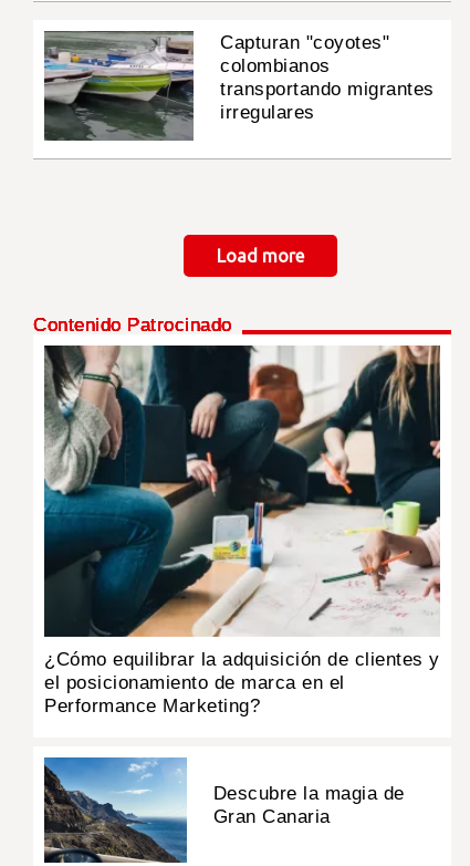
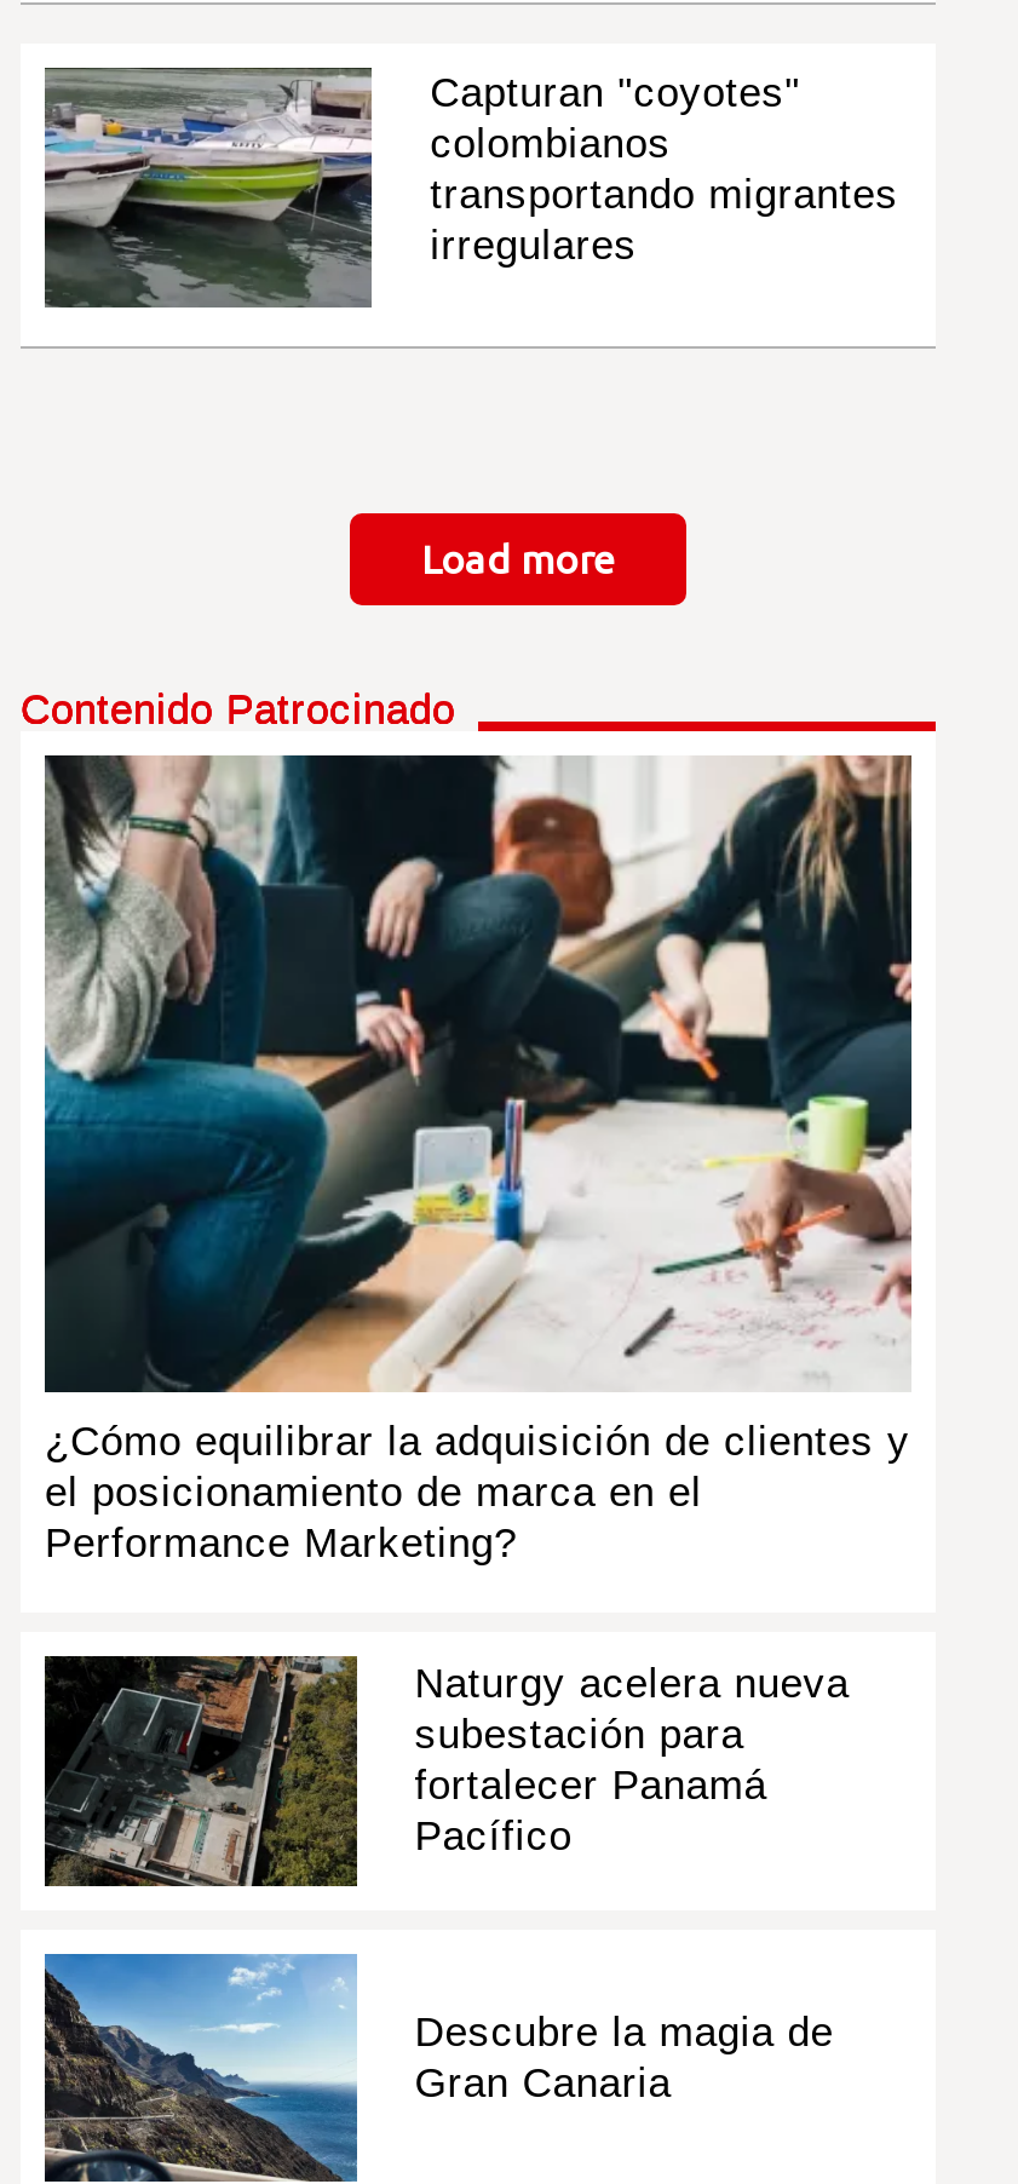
+ [image]
+ Naturgy acelera nueva
+ subestación para
+ fortalecer Panamá
+ Pacífico
